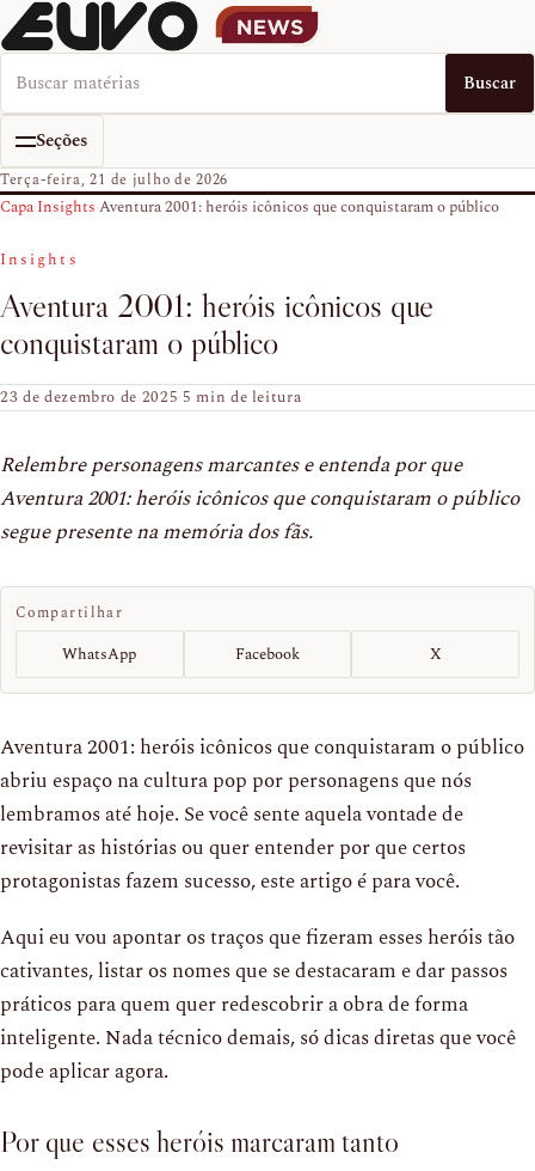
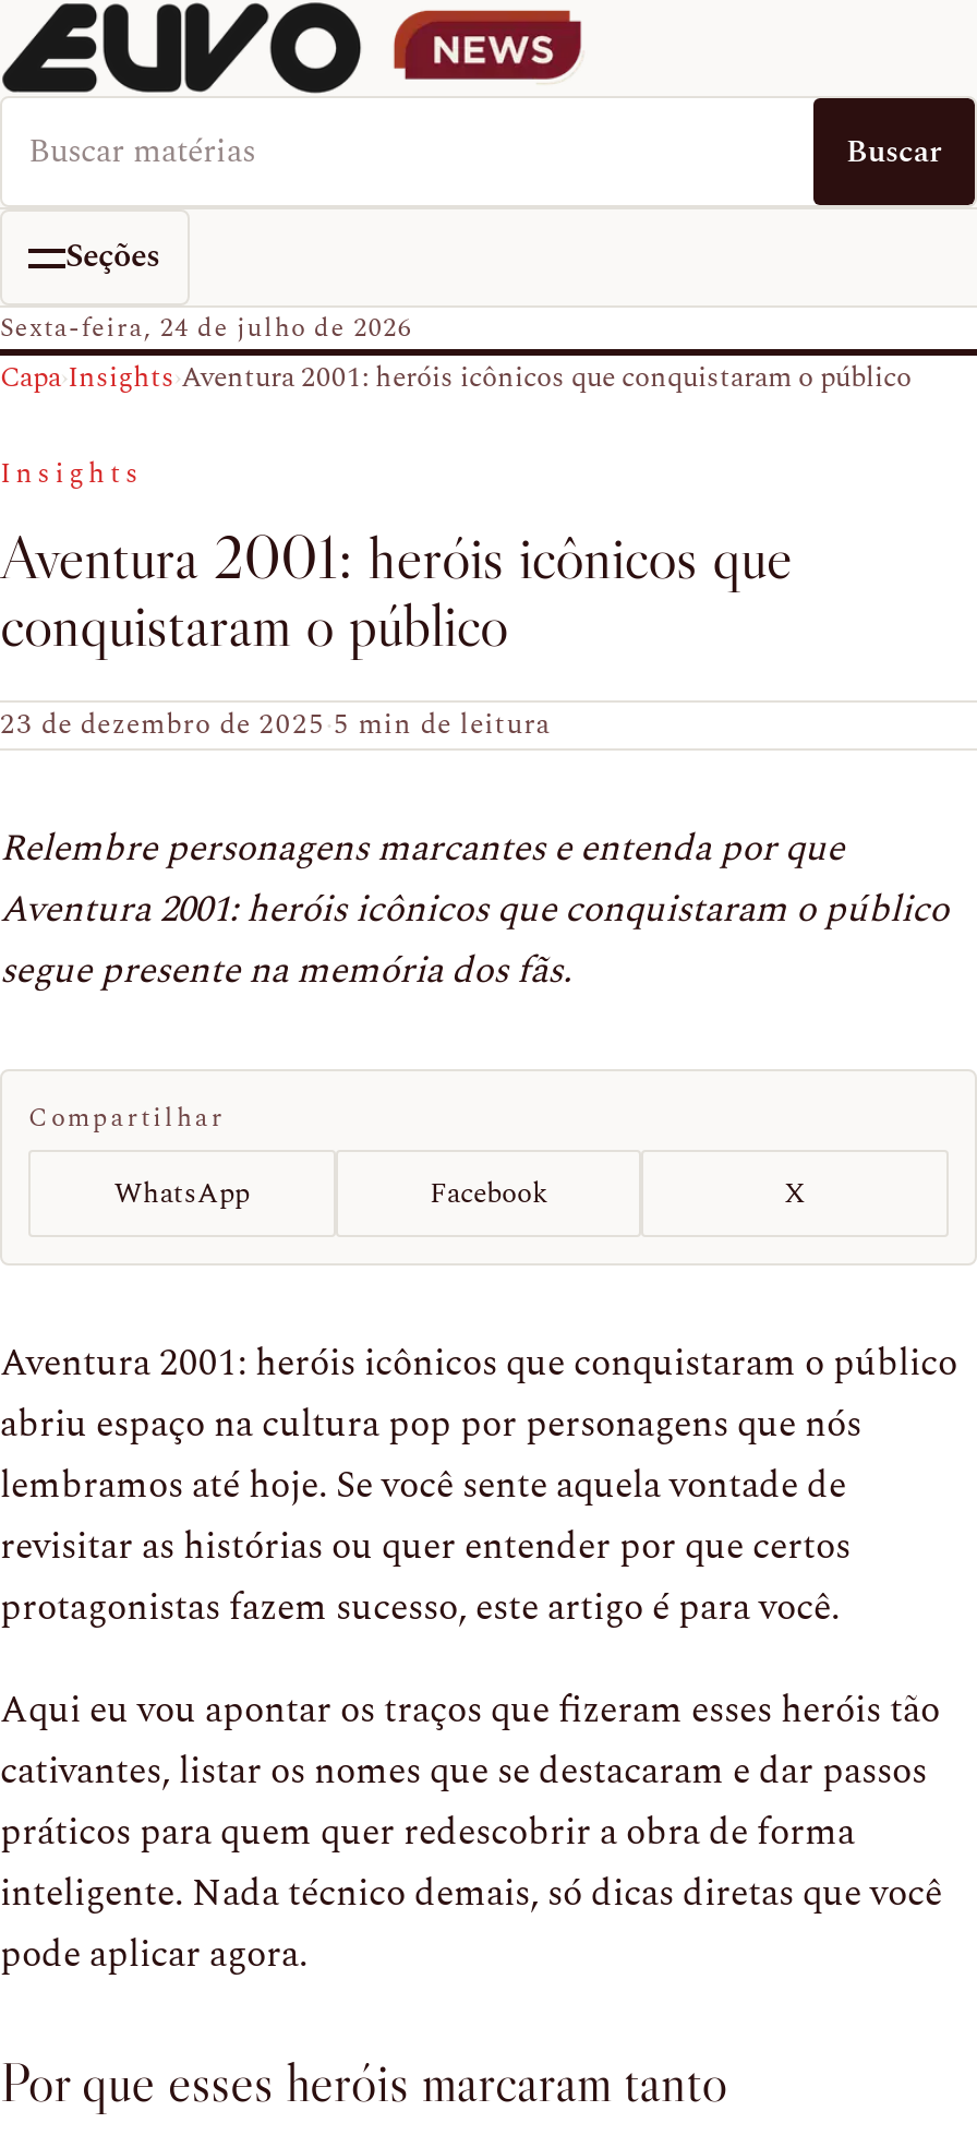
- Terça-feira, 21 de julho de 2026
+ Sexta-feira, 24 de julho de 2026
